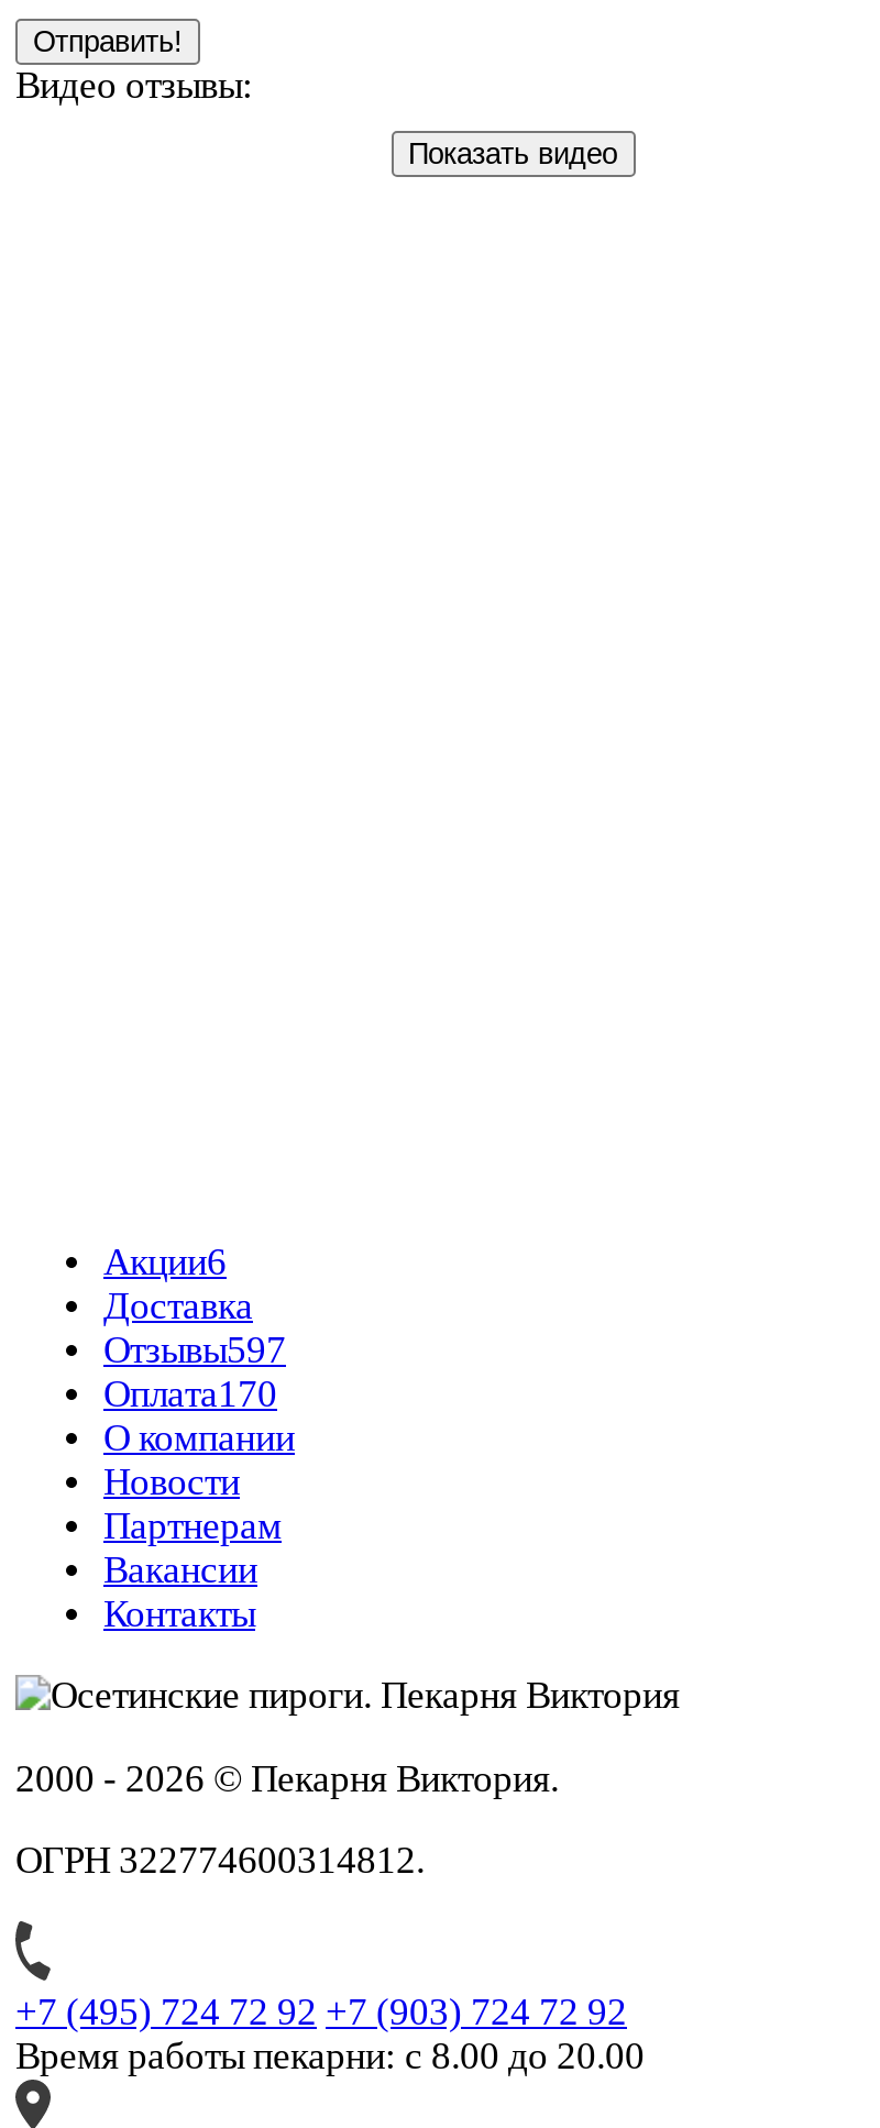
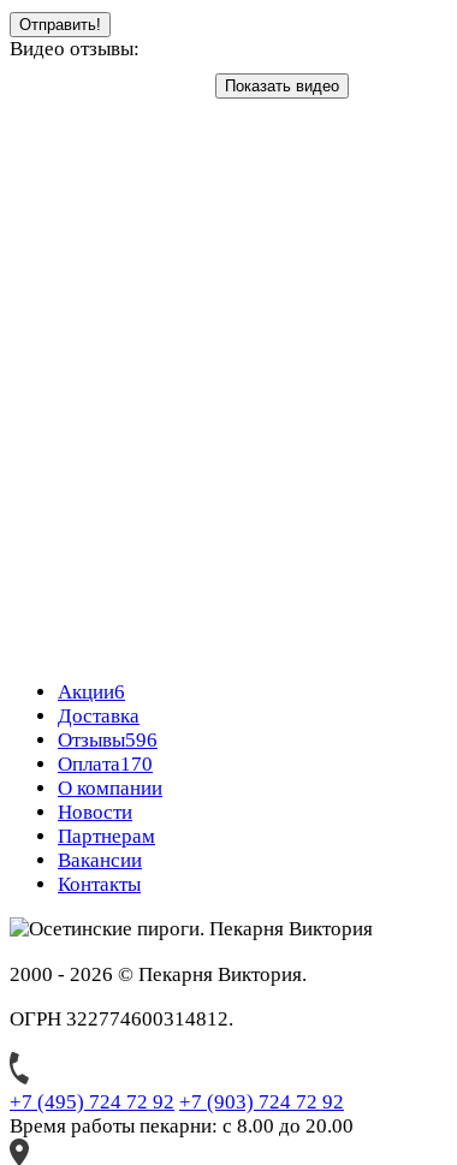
- Отзывы597
+ Отзывы596
